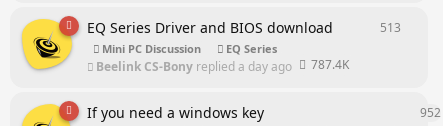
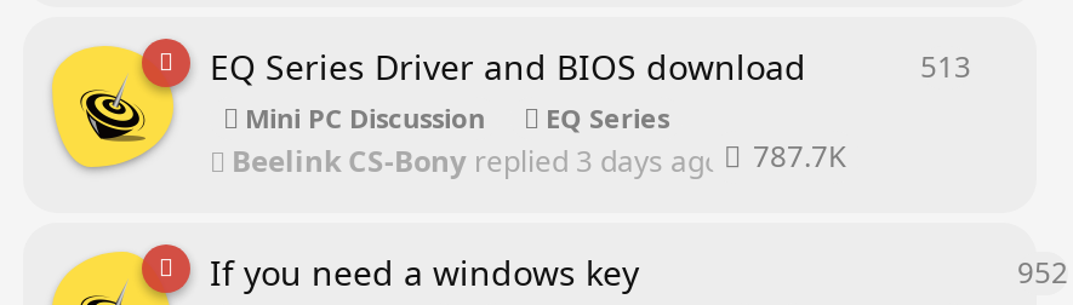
- Beelink CS-Bony replied a day ago
- 787.4K
+ Beelink CS-Bony replied 3 days ago
+ 787.7K
